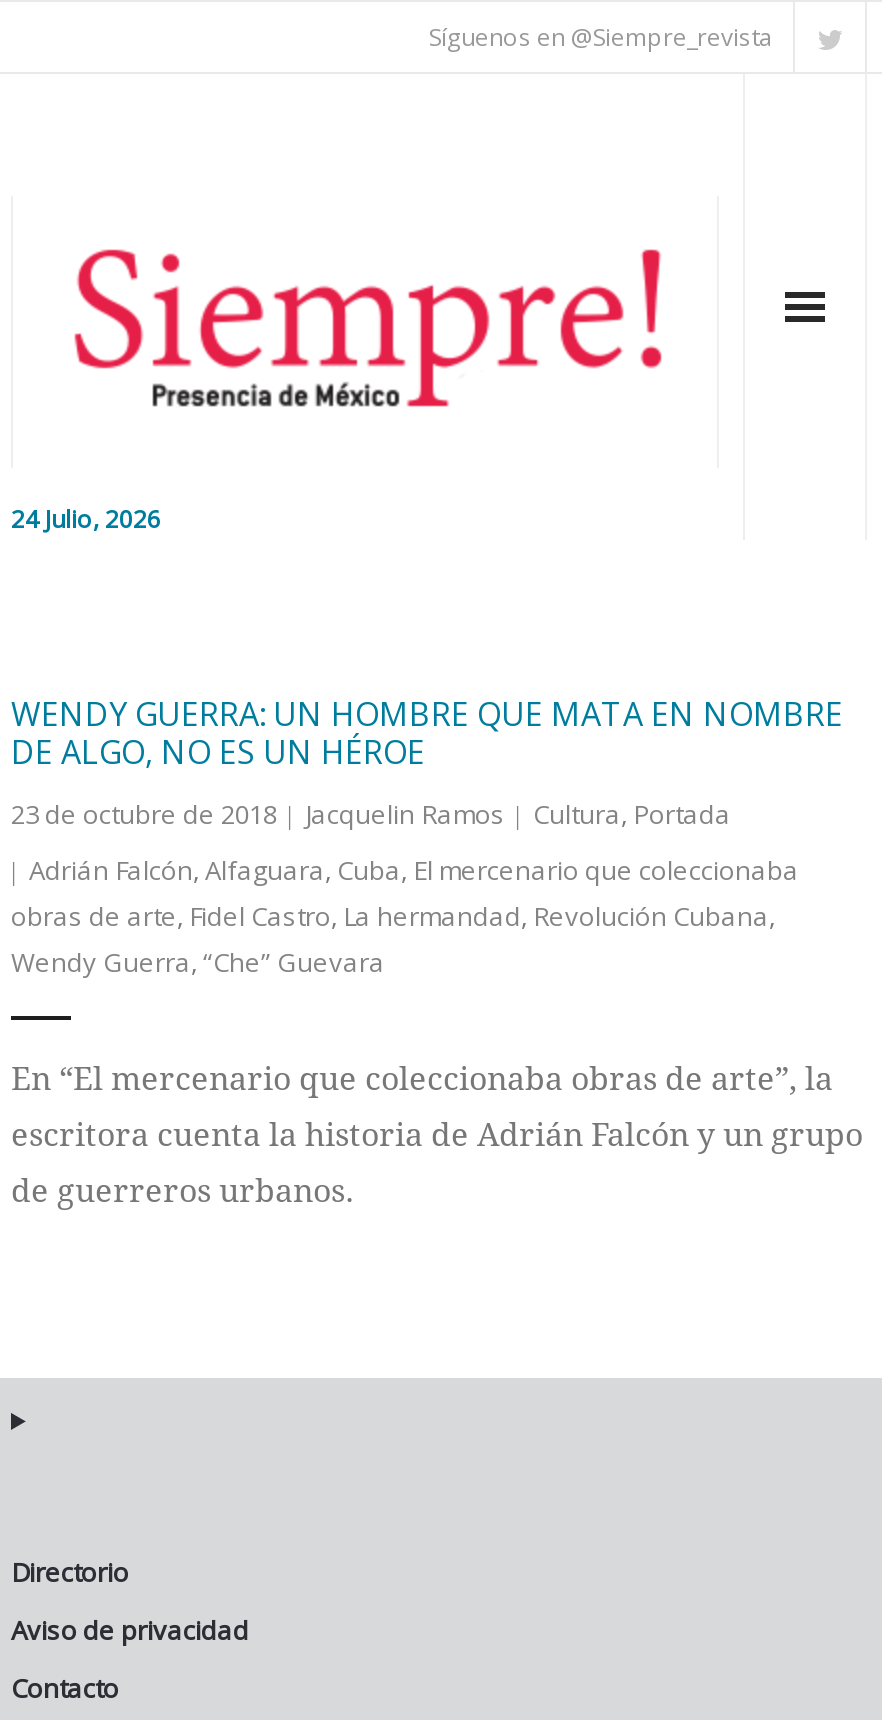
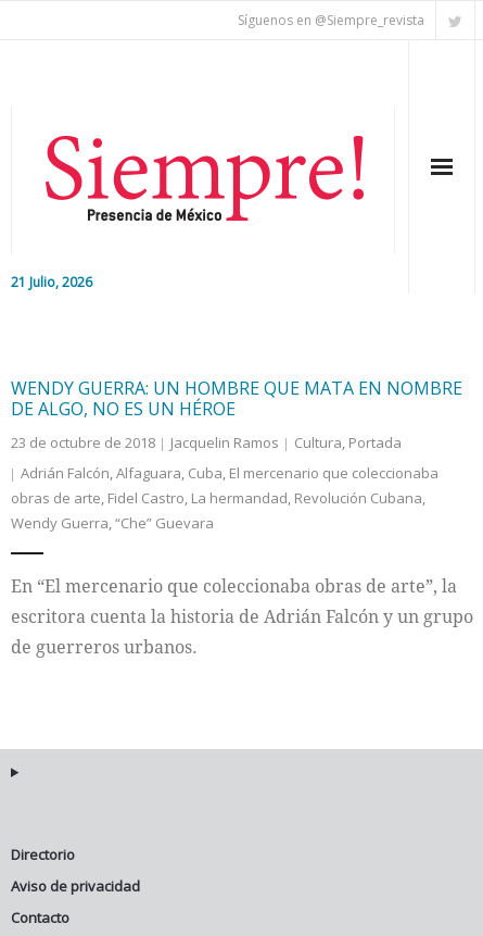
- 24 Julio, 2026
+ 21 Julio, 2026
